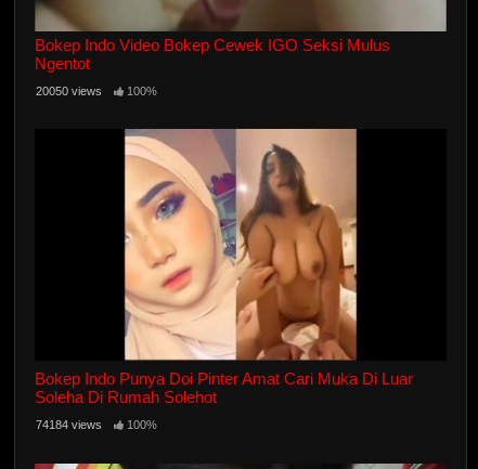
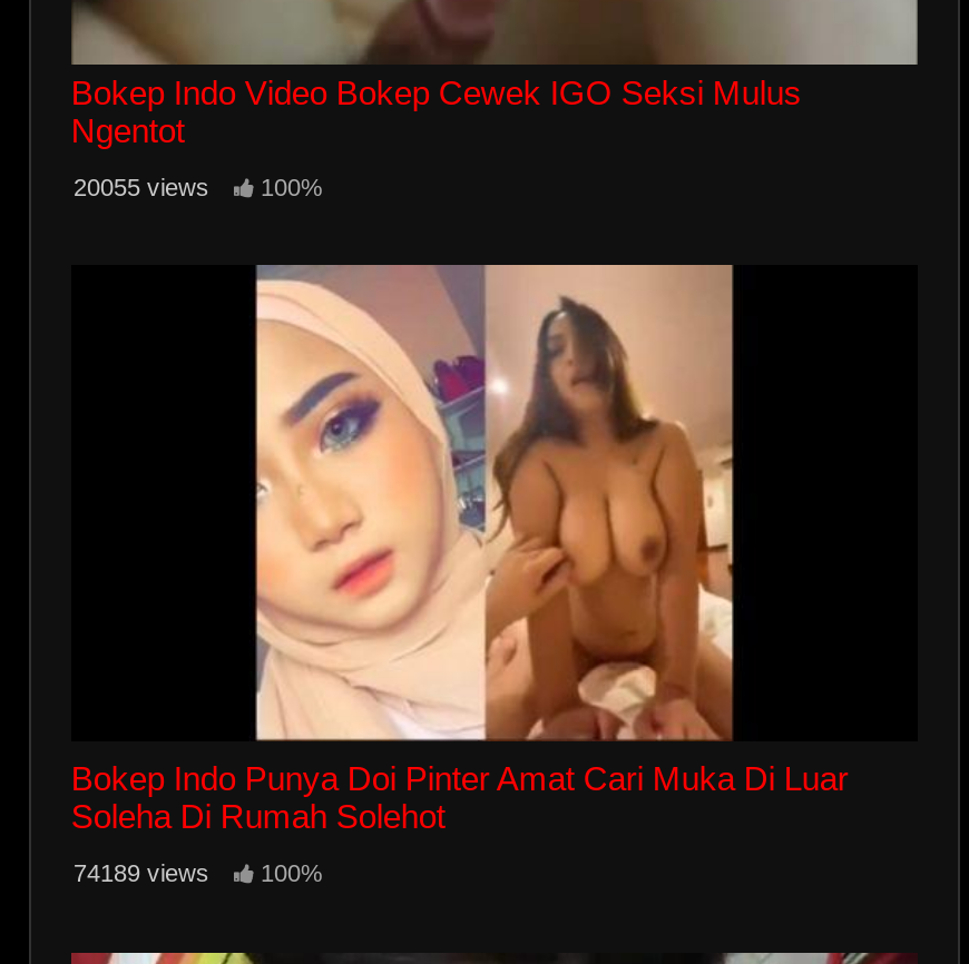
- 20050 views 100%
+ 20055 views 100%

- 74184 views 100%
+ 74189 views 100%
